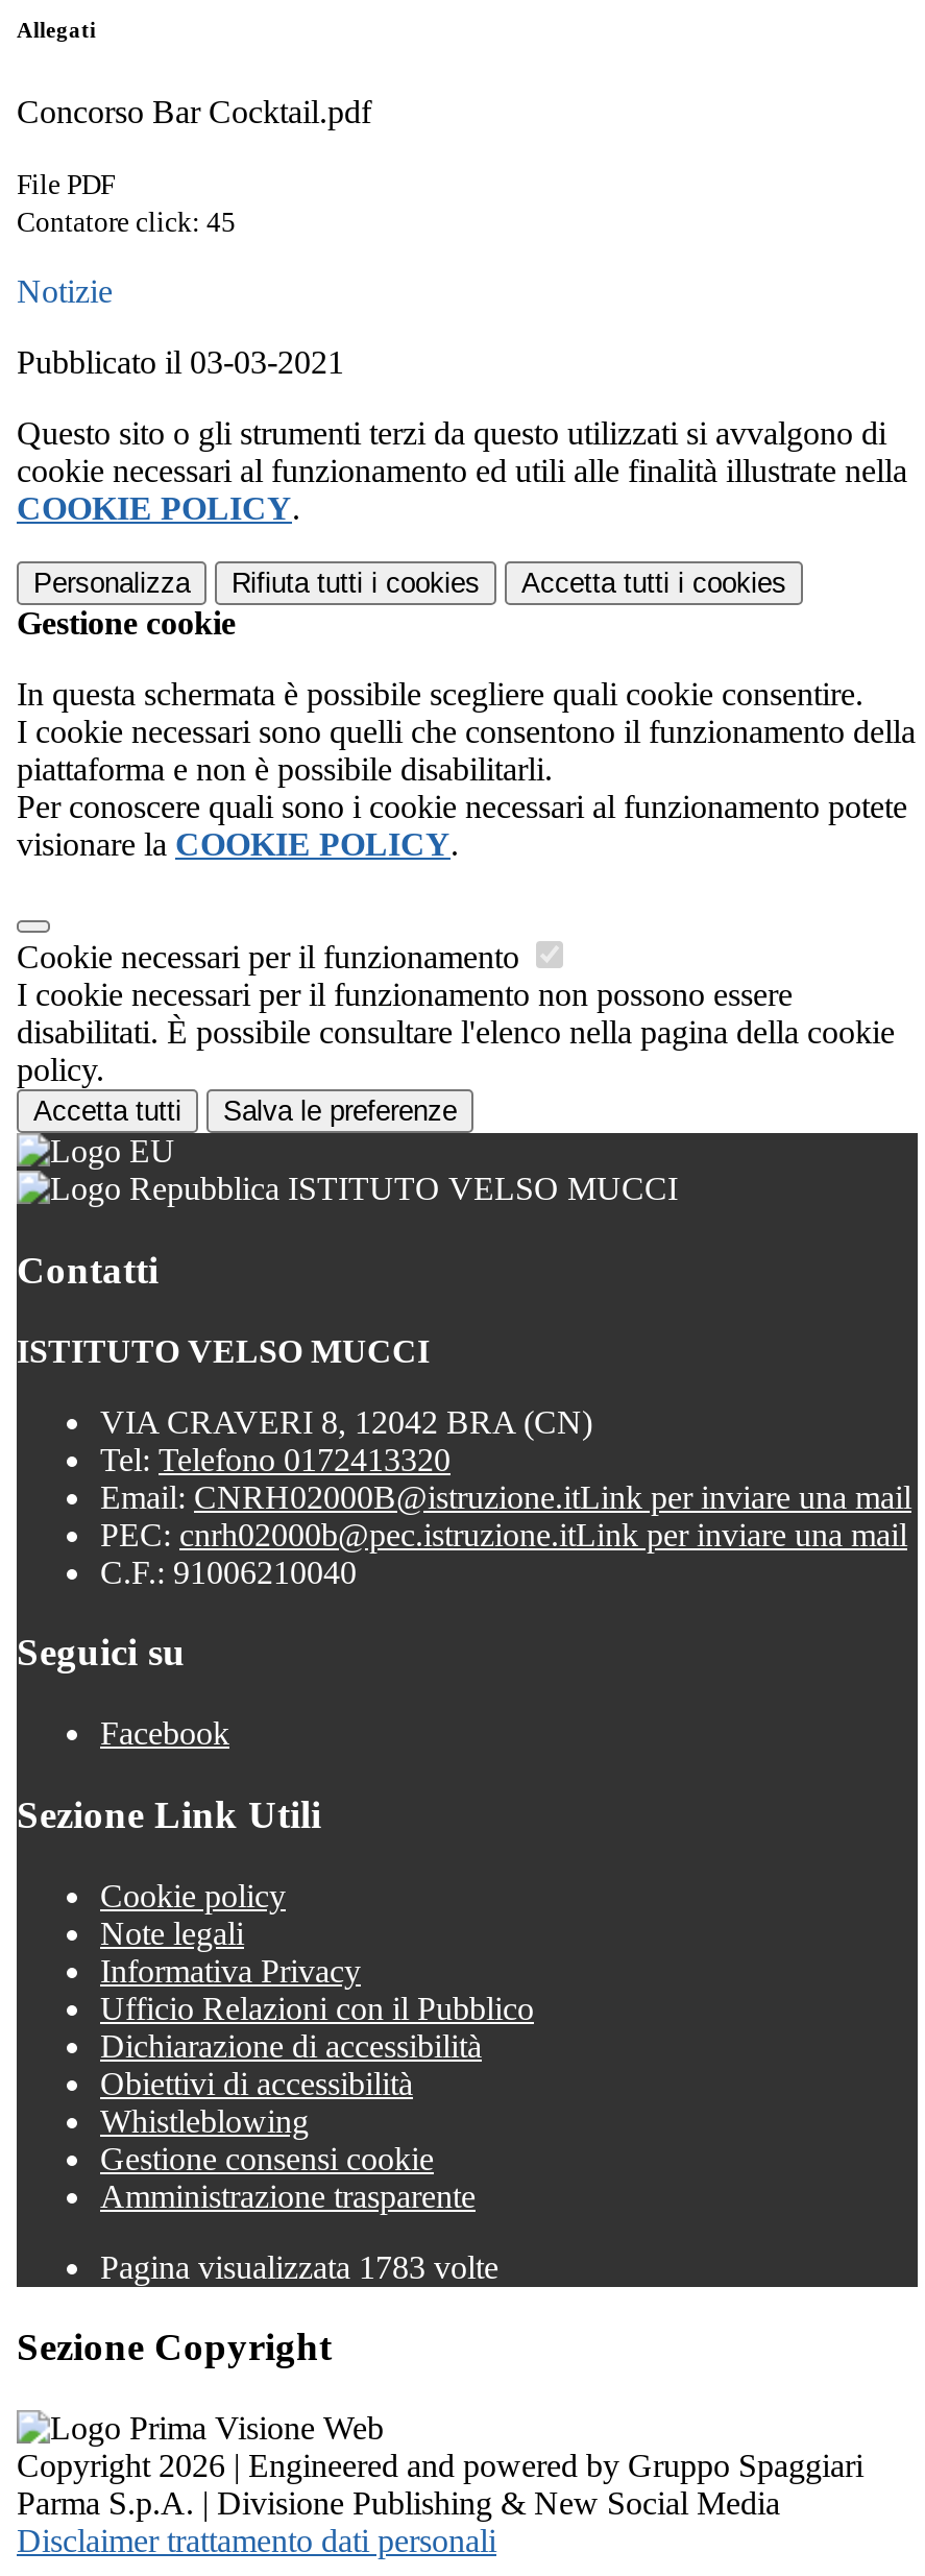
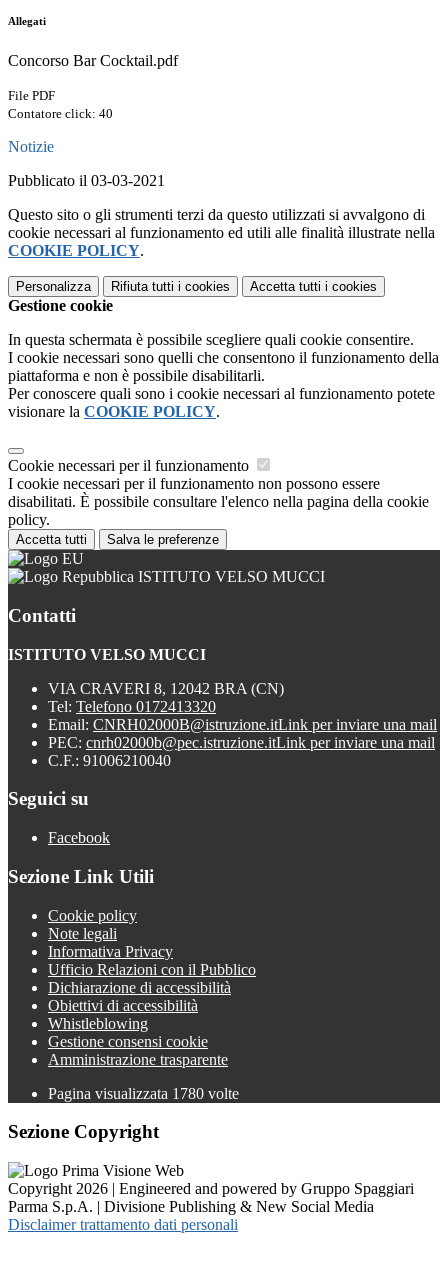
- Contatore click: 45
+ Contatore click: 40

- Pagina visualizzata 1783 volte
+ Pagina visualizzata 1780 volte
